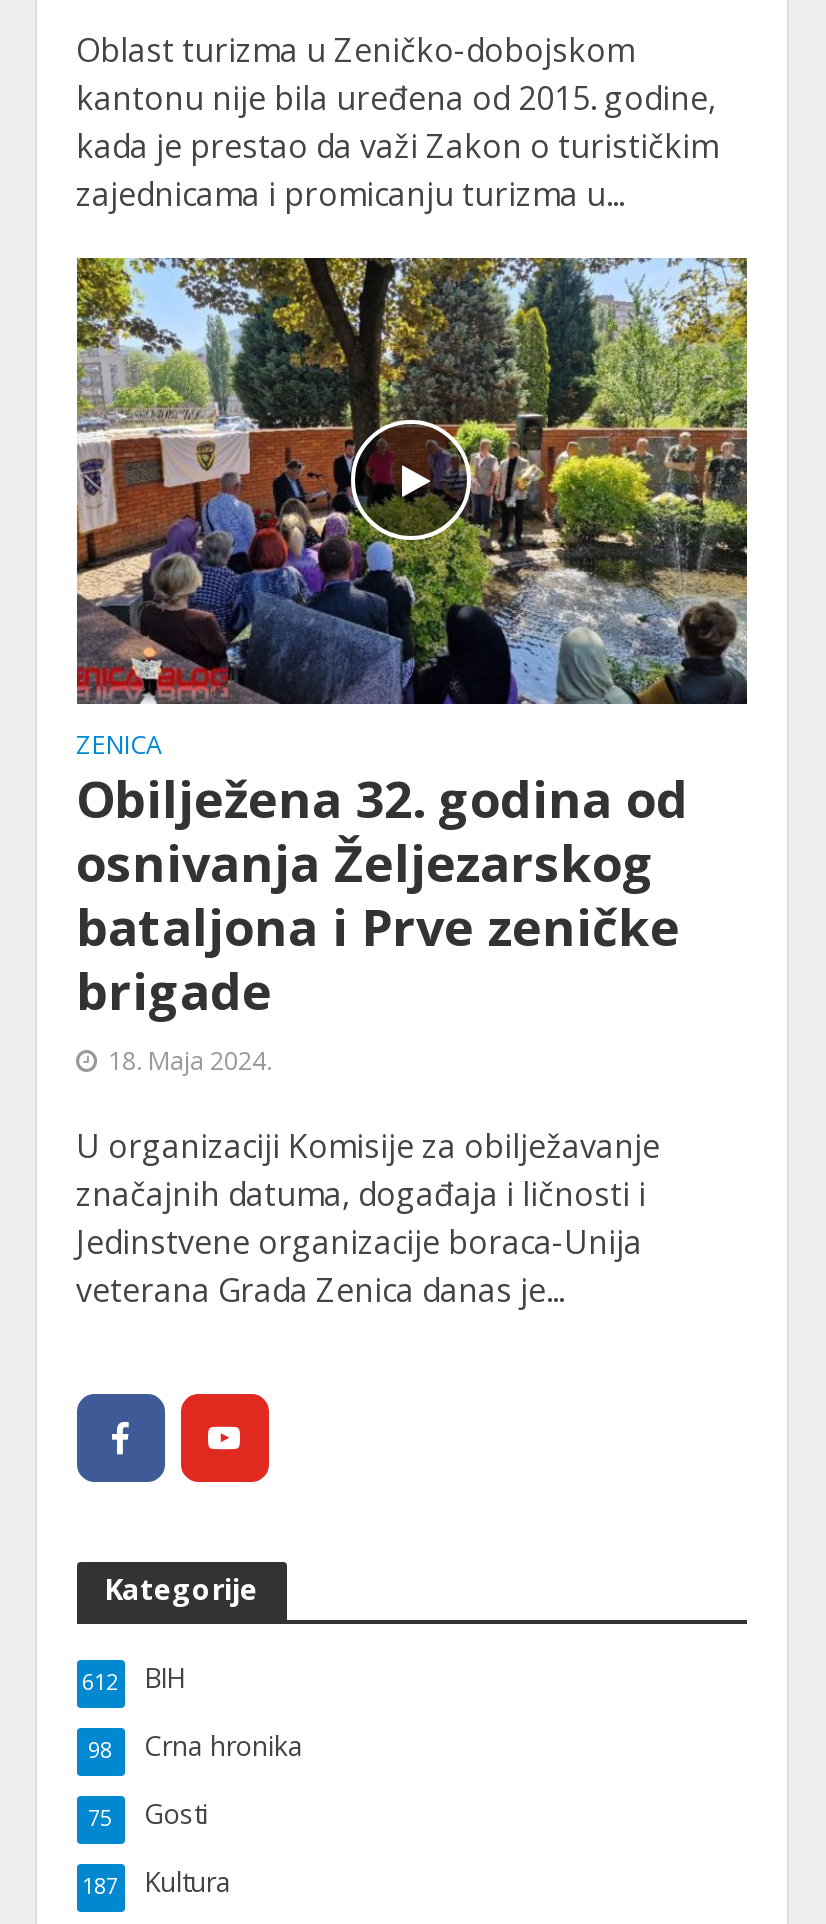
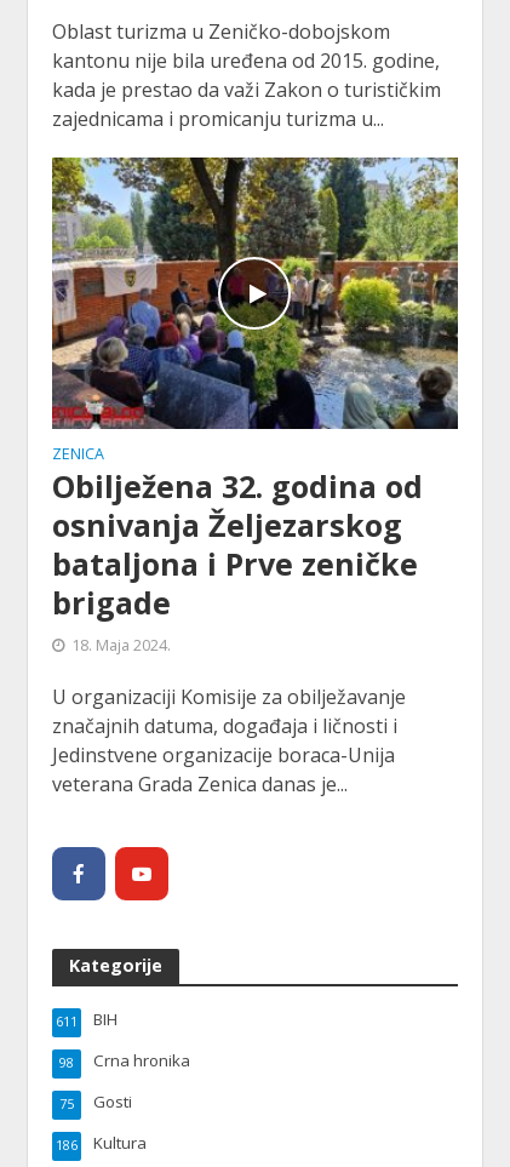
- 612 BIH
+ 611 BIH

- 187 Kultura
+ 186 Kultura
